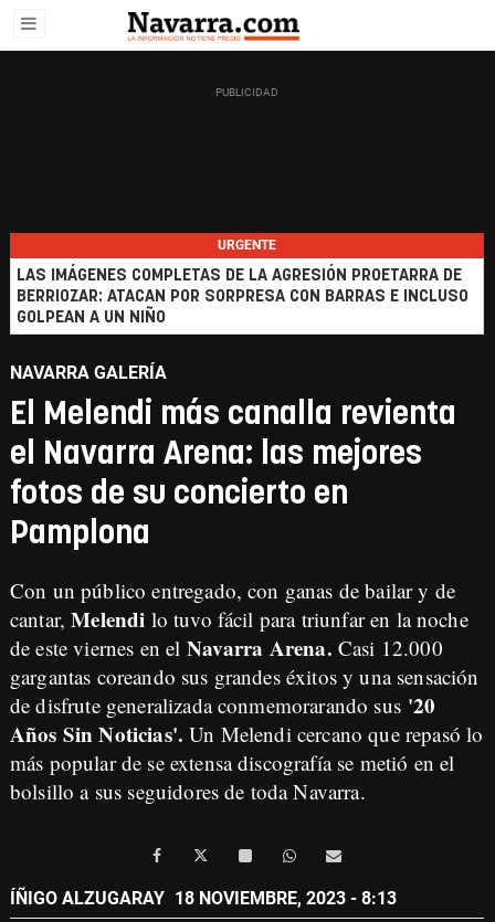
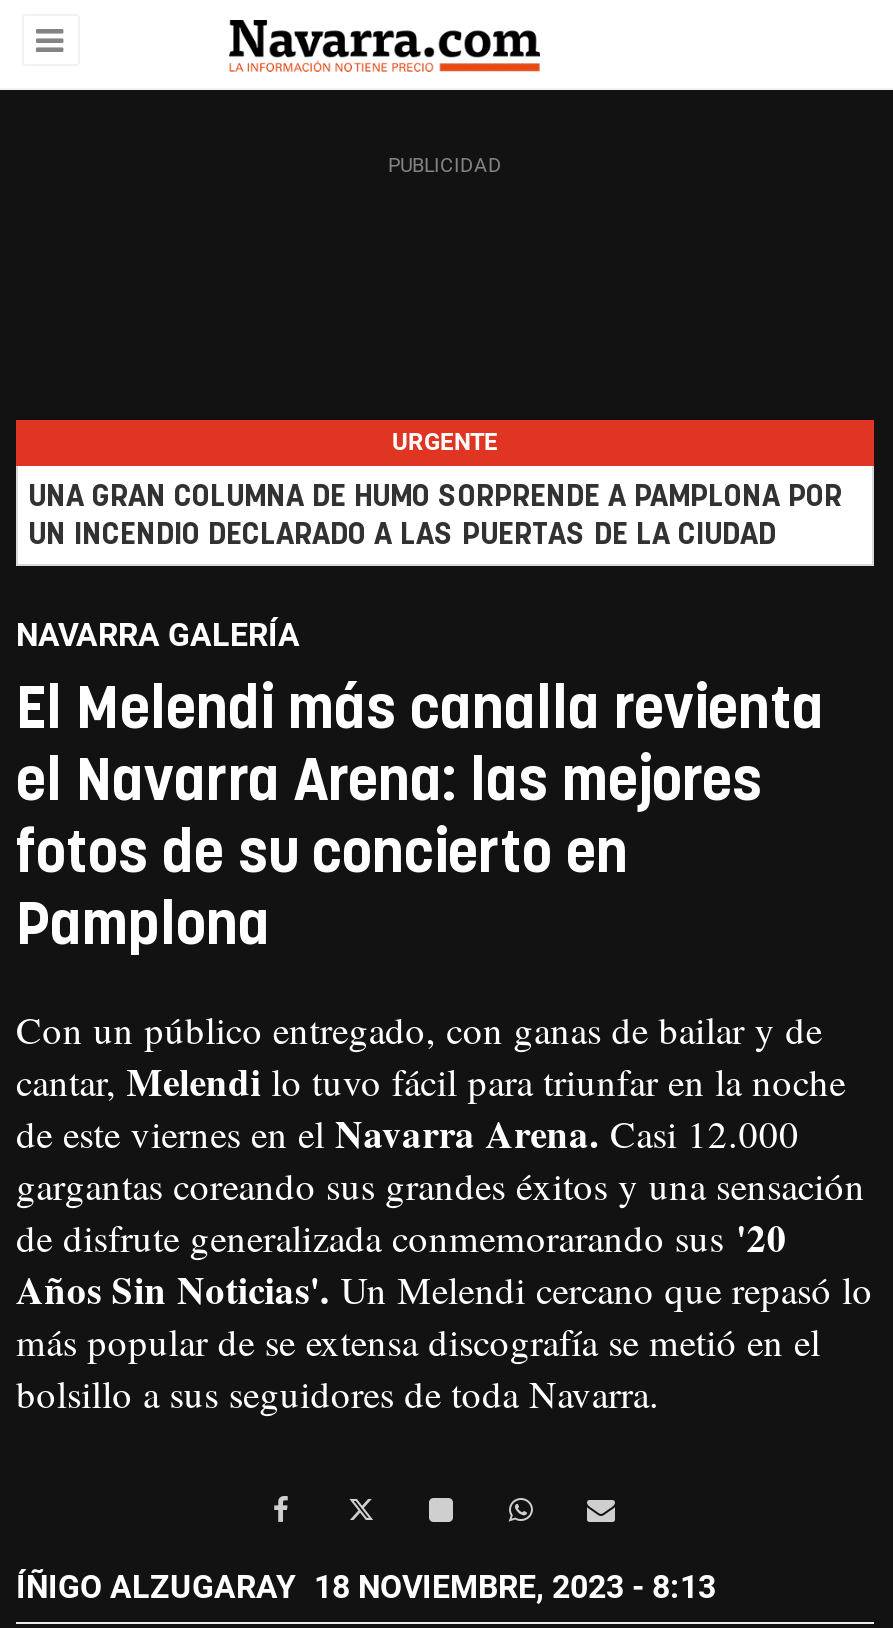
- LAS IMÁGENES COMPLETAS DE LA AGRESIÓN PROETARRA DE
- BERRIOZAR: ATACAN POR SORPRESA CON BARRAS E INCLUSO
- GOLPEAN A UN NIÑO
+ UNA GRAN COLUMNA DE HUMO SORPRENDE A PAMPLONA POR
+ UN INCENDIO DECLARADO A LAS PUERTAS DE LA CIUDAD
